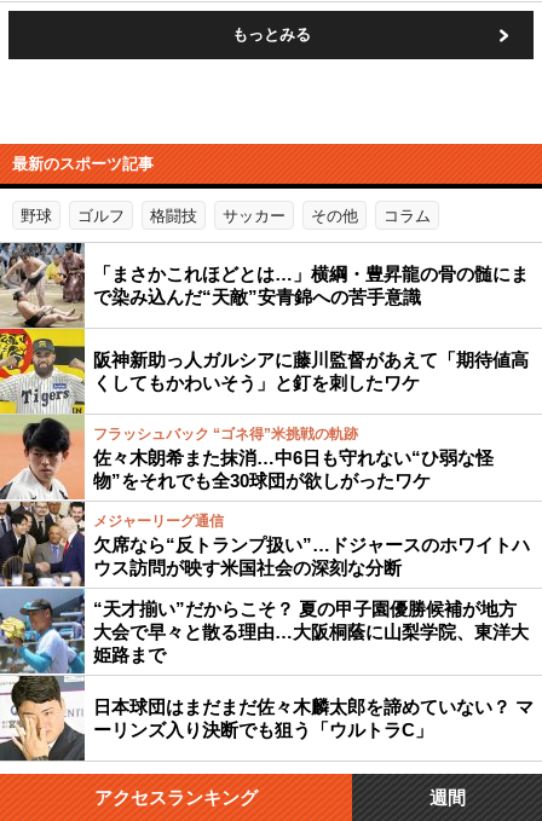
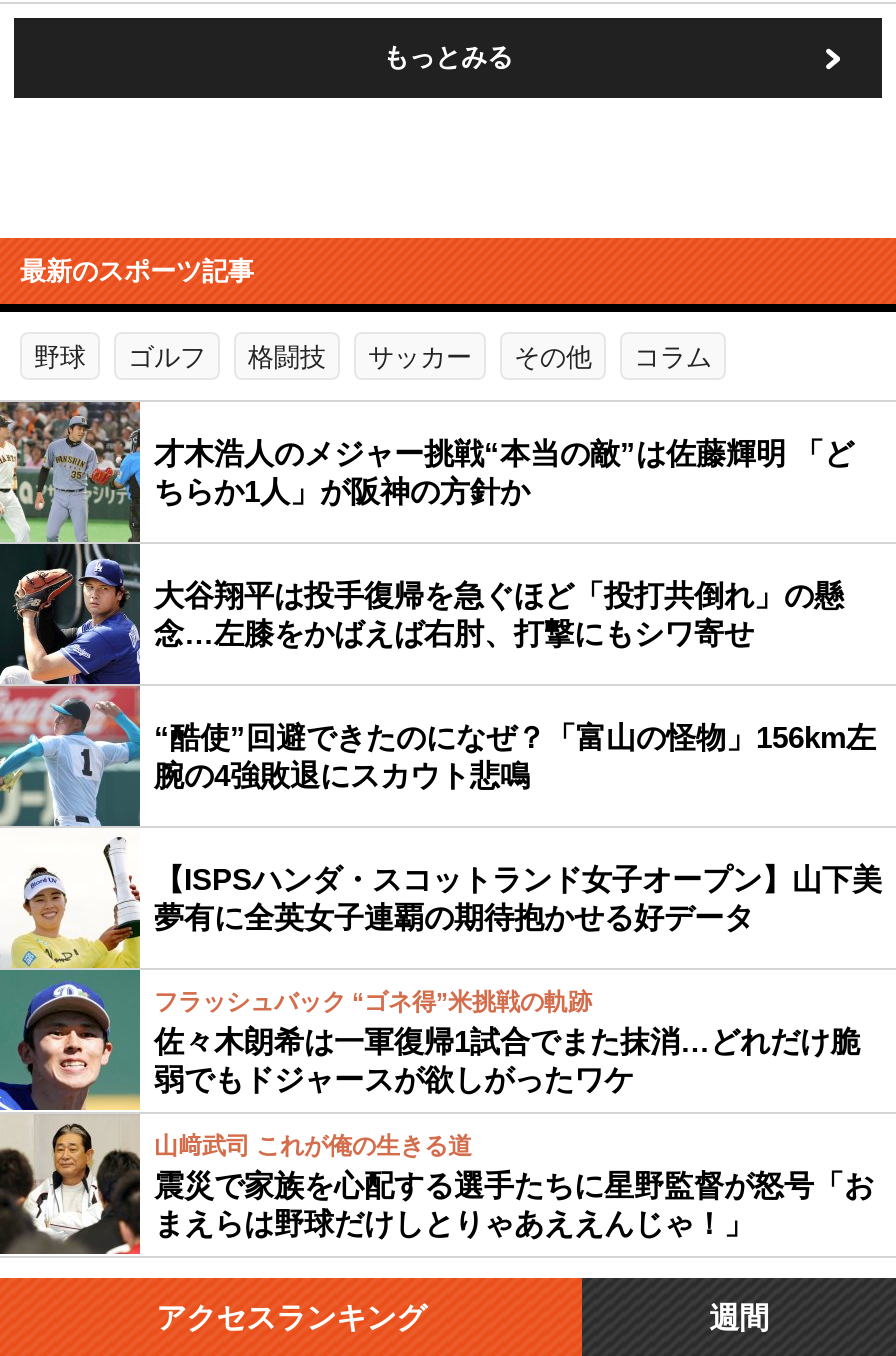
- [image]
- 「まさかこれほどとは…」横綱・豊昇龍の骨の髄にま
- で染み込んだ“天敵”安青錦への苦手意識
- 阪神新助っ人ガルシアに藤川監督があえて「期待値高
- くしてもかわいそう」と釘を刺したワケ
+ [image]
+ 才木浩人のメジャー挑戦“本当の敵”は佐藤輝明 「ど
+ ちらか1人」が阪神の方針か
+ 大谷翔平は投手復帰を急ぐほど「投打共倒れ」の懸
+ 念…左膝をかばえば右肘、打撃にもシワ寄せ
+ “酷使”回避できたのになぜ？「富山の怪物」156km左
+ 腕の4強敗退にスカウト悲鳴
+ 【ISPSハンダ・スコットランド女子オープン】山下美
+ 夢有に全英女子連覇の期待抱かせる好データ

moved down: フラッシュバック “ゴネ得”米挑戦の軌跡

- 佐々木朗希また抹消…中6日も守れない“ひ弱な怪
- 物”をそれでも全30球団が欲しがったワケ
- メジャーリーグ通信
- 欠席なら“反トランプ扱い”…ドジャースのホワイトハ
- ウス訪問が映す米国社会の深刻な分断
- “天才揃い”だからこそ？ 夏の甲子園優勝候補が地方
- 大会で早々と散る理由…大阪桐蔭に山梨学院、東洋大
- 姫路まで
- 日本球団はまだまだ佐々木麟太郎を諦めていない？ マ
- ーリンズ入り決断でも狙う「ウルトラC」
+ 佐々木朗希は一軍復帰1試合でまた抹消…どれだけ脆
+ 弱でもドジャースが欲しがったワケ
+ 山﨑武司 これが俺の生きる道
+ 震災で家族を心配する選手たちに星野監督が怒号「お
+ まえらは野球だけしとりゃあええんじゃ！」
